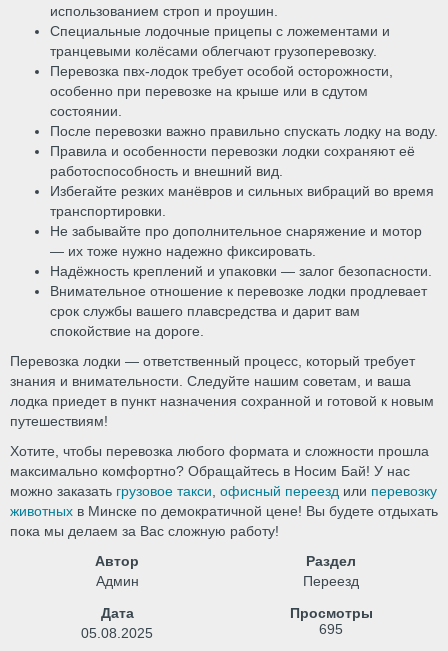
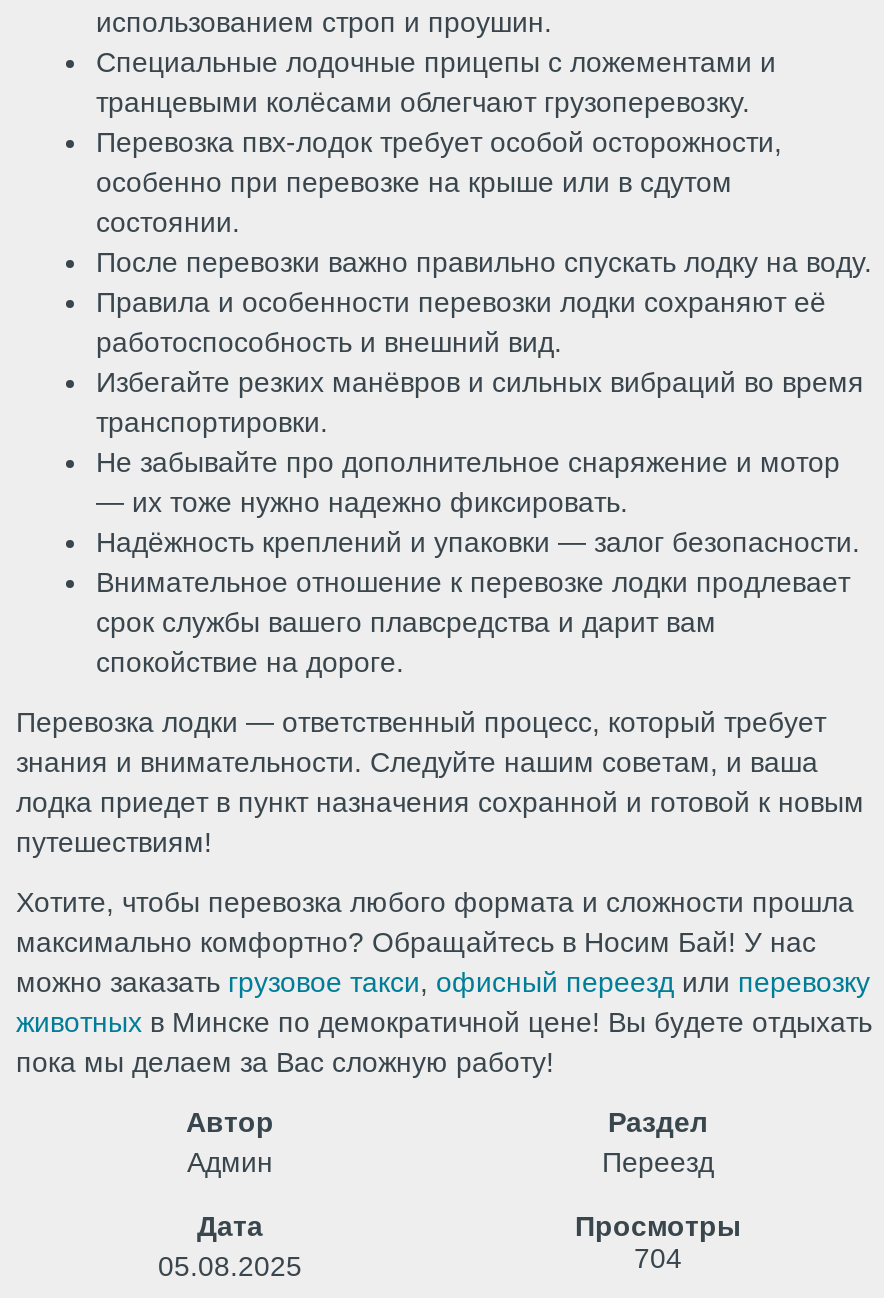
- 695
+ 704
